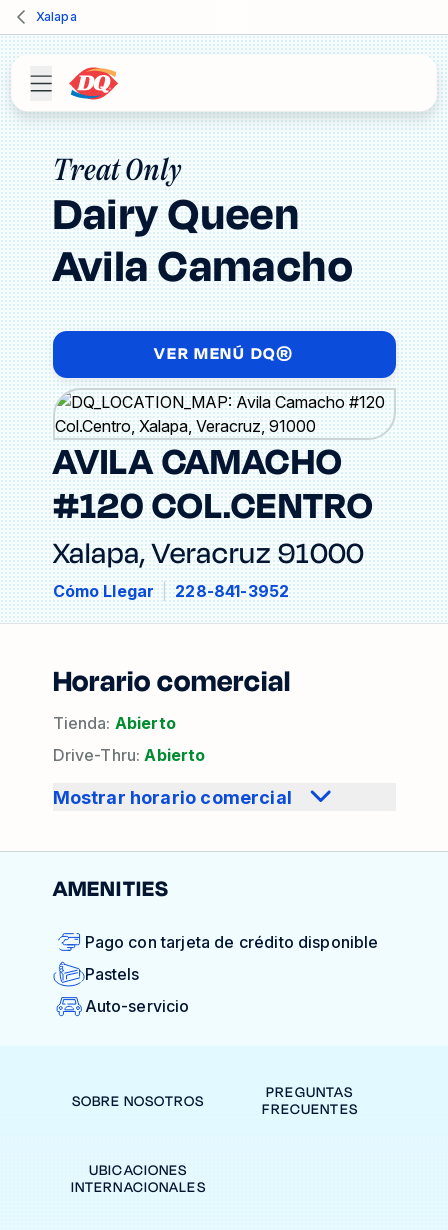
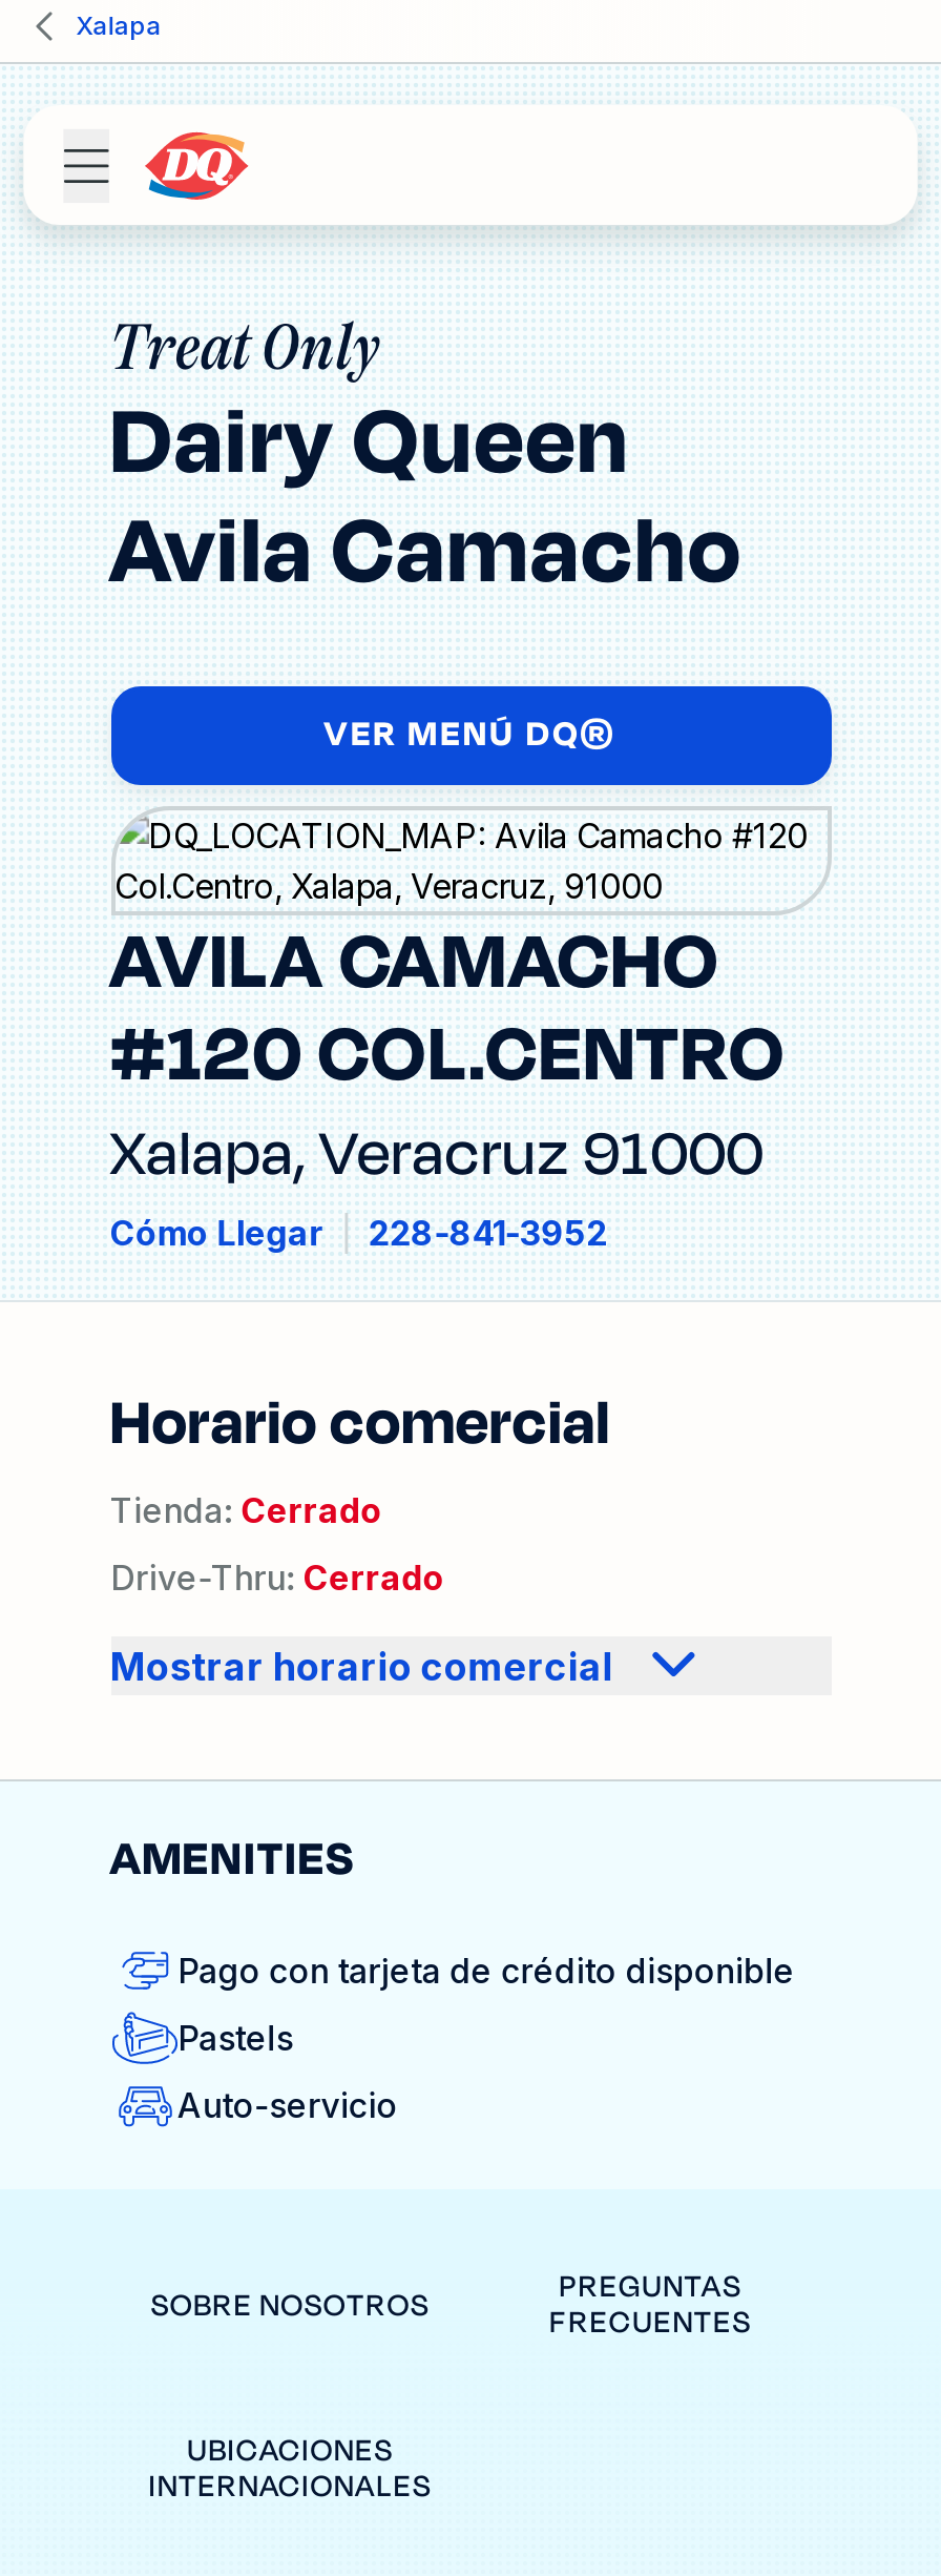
- Tienda: Abierto
+ Tienda: Cerrado

- Drive-Thru: Abierto
+ Drive-Thru: Cerrado
